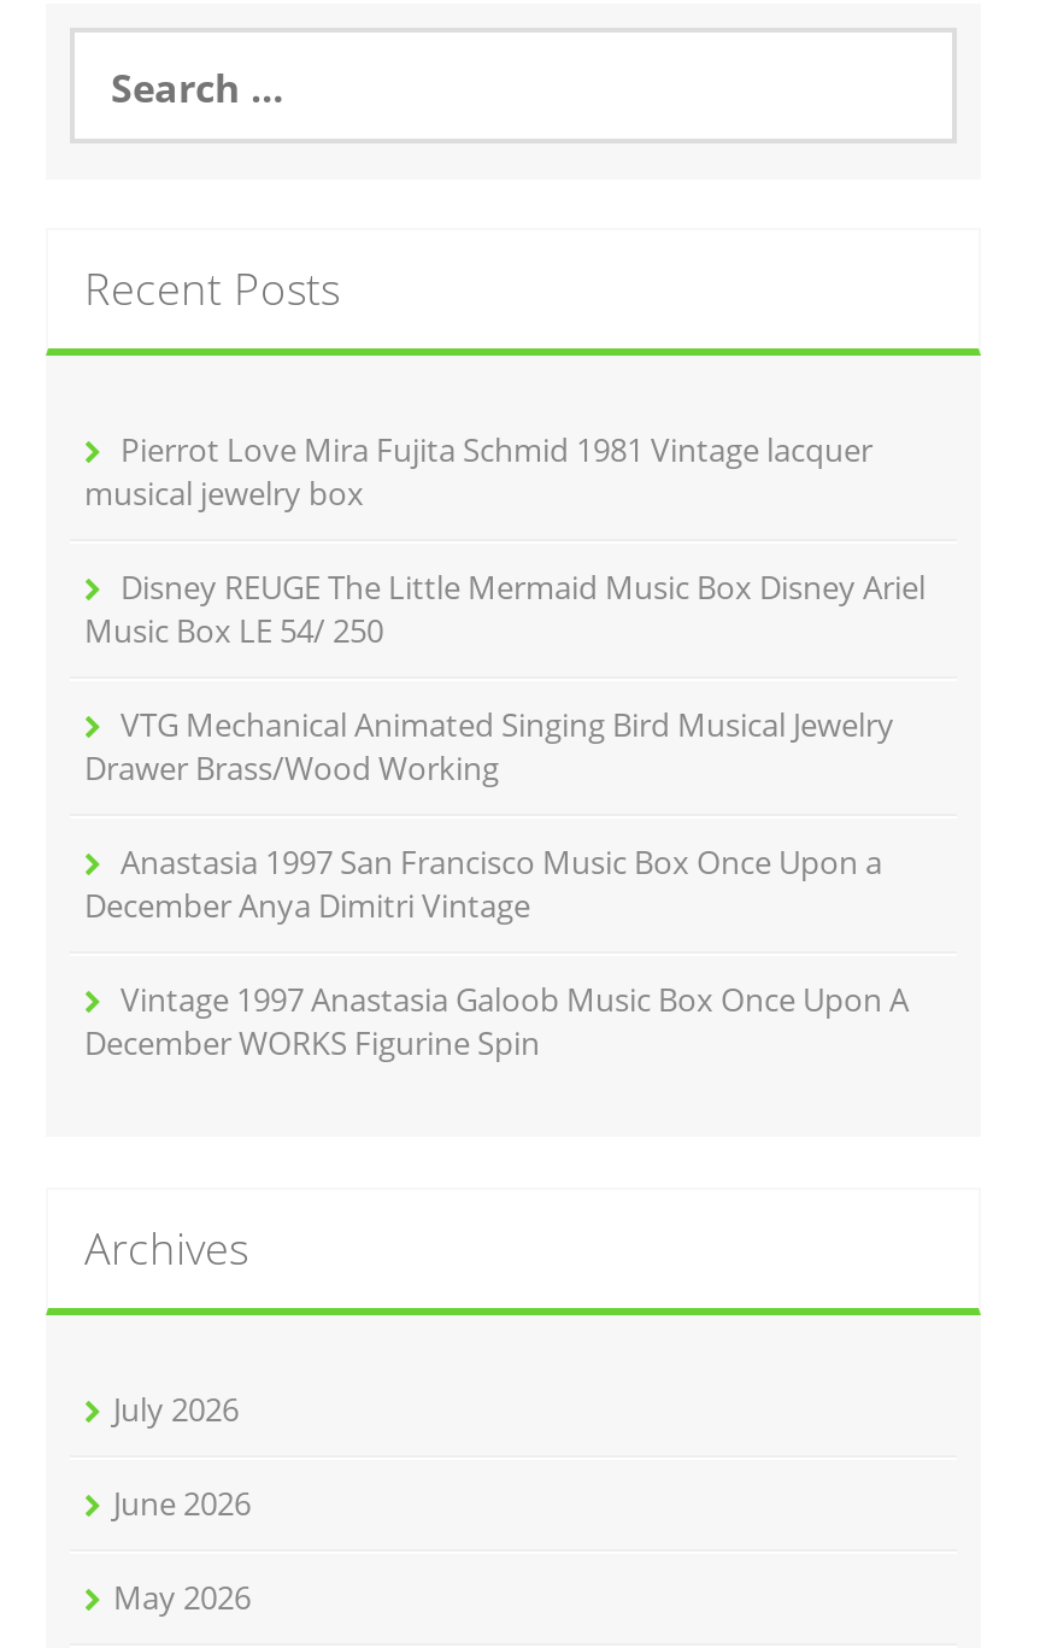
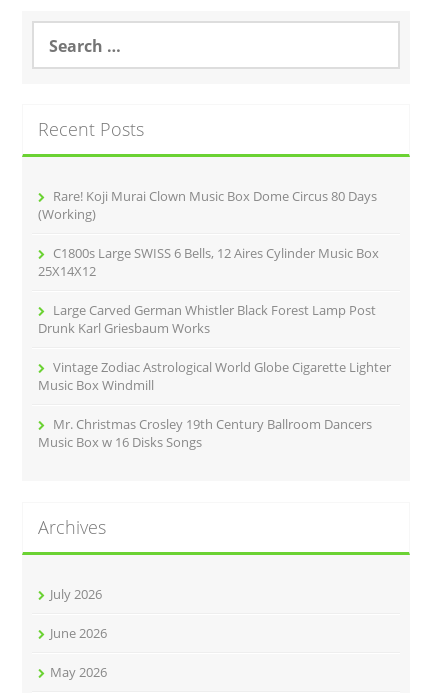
- Pierrot Love Mira Fujita Schmid 1981 Vintage lacquer
- musical jewelry box
+ Rare! Koji Murai Clown Music Box Dome Circus 80 Days
+ (Working)

- Disney REUGE The Little Mermaid Music Box Disney Ariel
- Music Box LE 54/ 250
+ C1800s Large SWISS 6 Bells, 12 Aires Cylinder Music Box
+ 25X14X12

- VTG Mechanical Animated Singing Bird Musical Jewelry
- Drawer Brass/Wood Working
+ Large Carved German Whistler Black Forest Lamp Post
+ Drunk Karl Griesbaum Works

- Anastasia 1997 San Francisco Music Box Once Upon a
- December Anya Dimitri Vintage
+ Vintage Zodiac Astrological World Globe Cigarette Lighter
+ Music Box Windmill

- Vintage 1997 Anastasia Galoob Music Box Once Upon A
- December WORKS Figurine Spin
+ Mr. Christmas Crosley 19th Century Ballroom Dancers
+ Music Box w 16 Disks Songs
